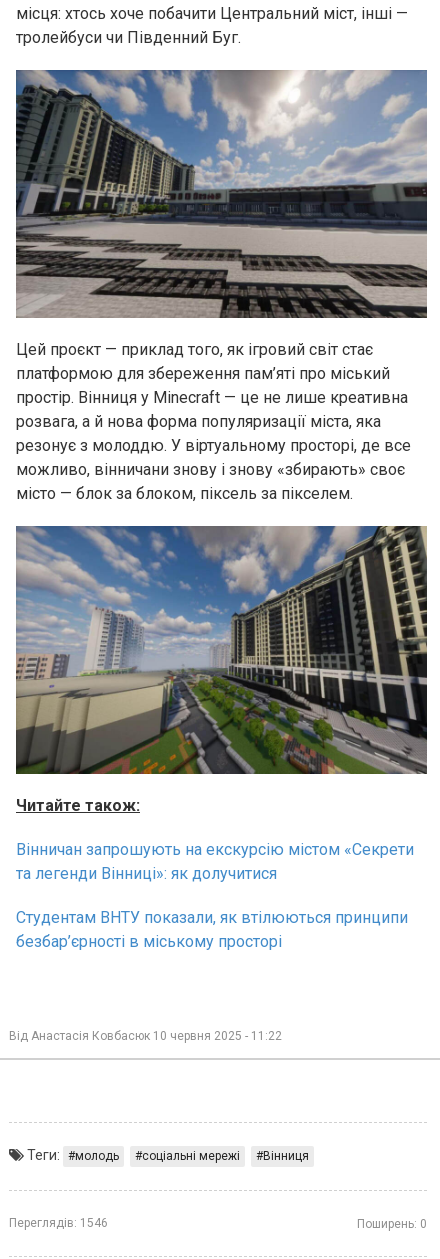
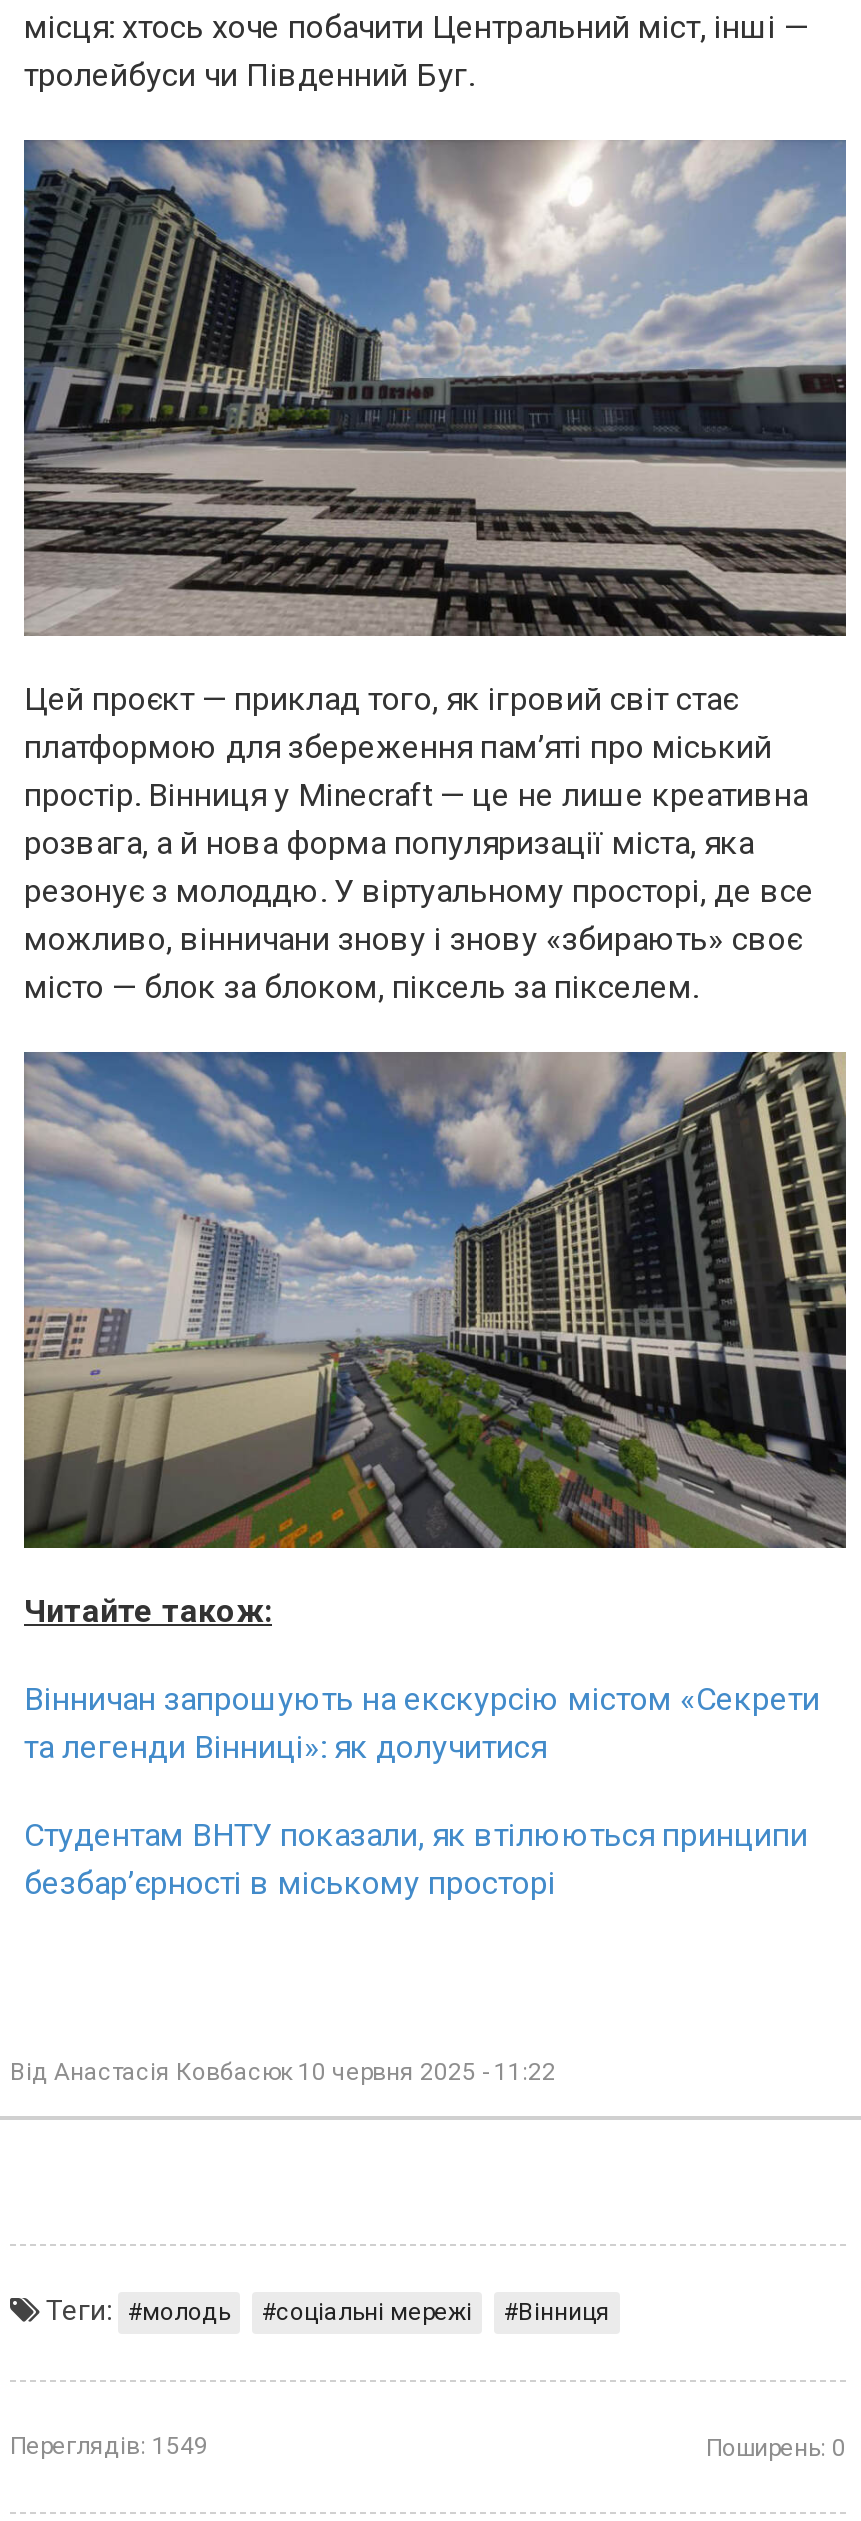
- Переглядів: 1546
+ Переглядів: 1549
